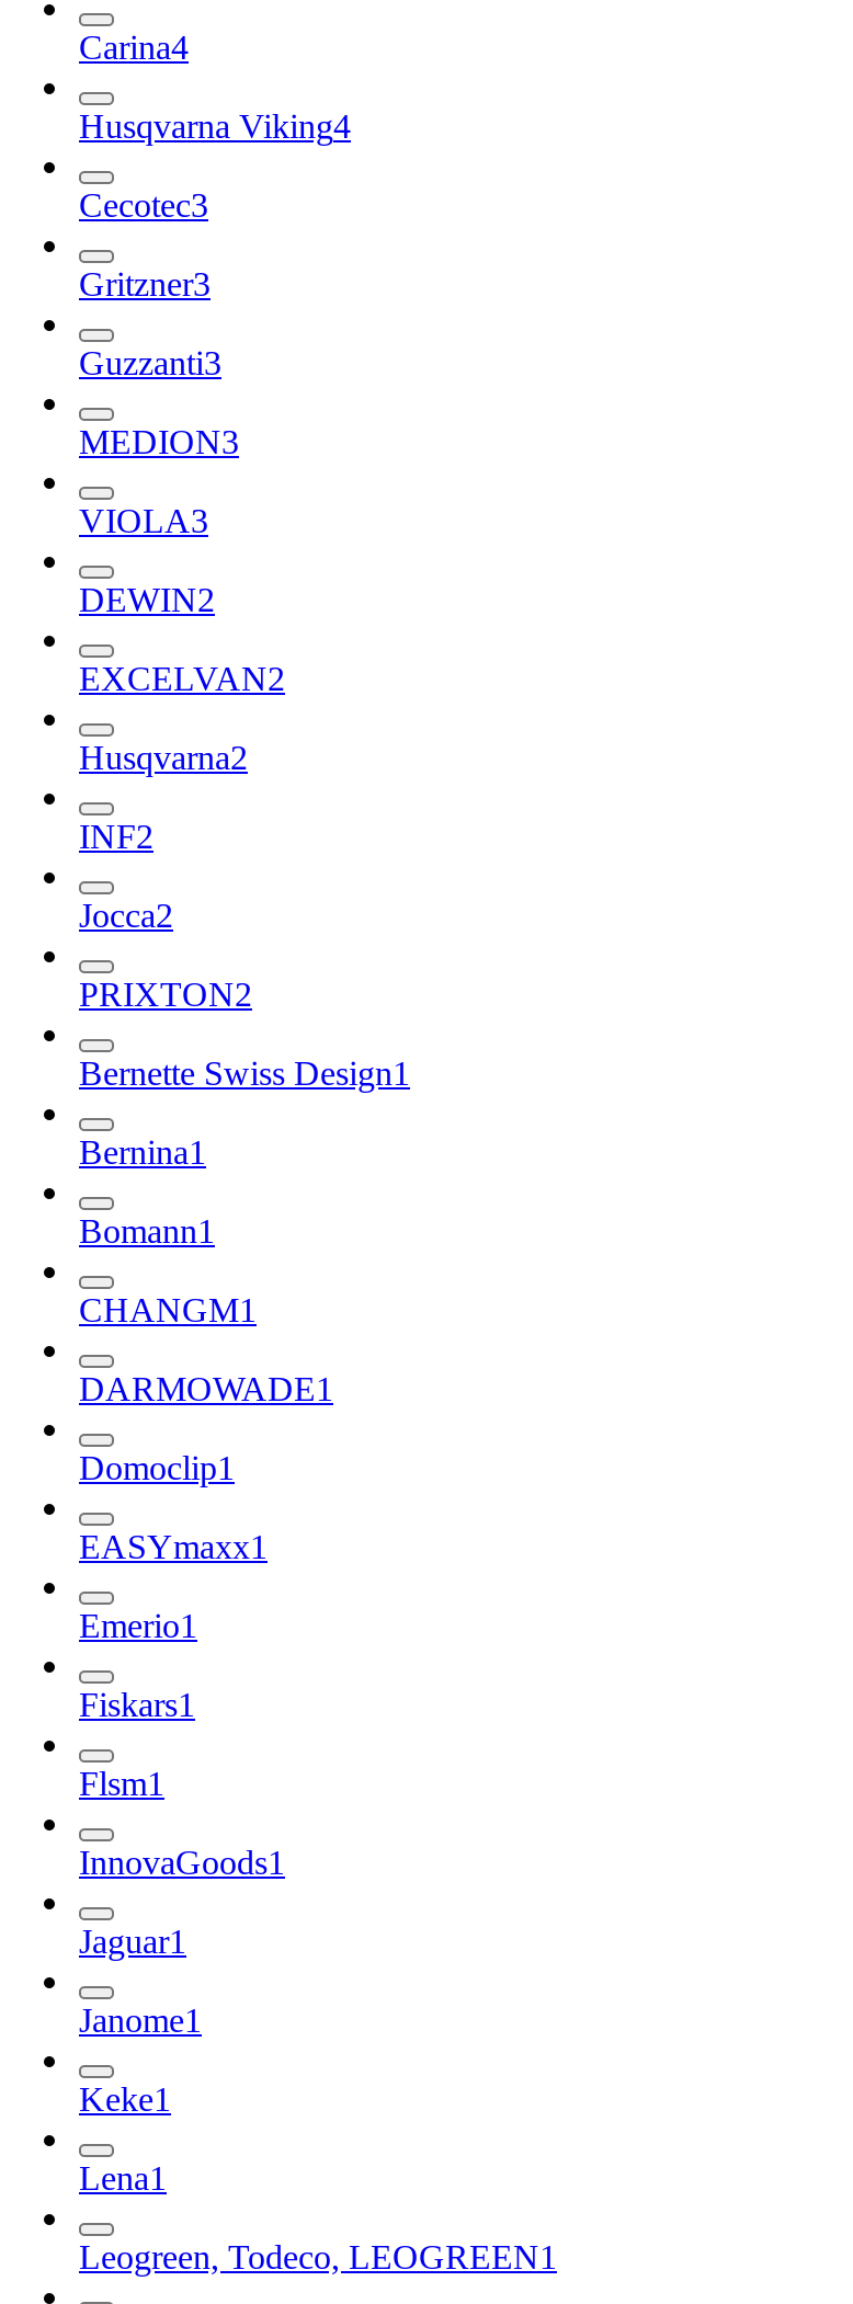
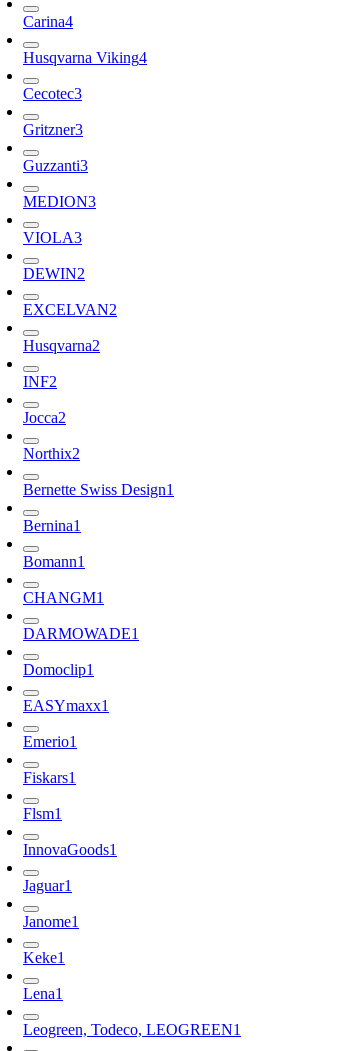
- PRIXTON2
+ Northix2
